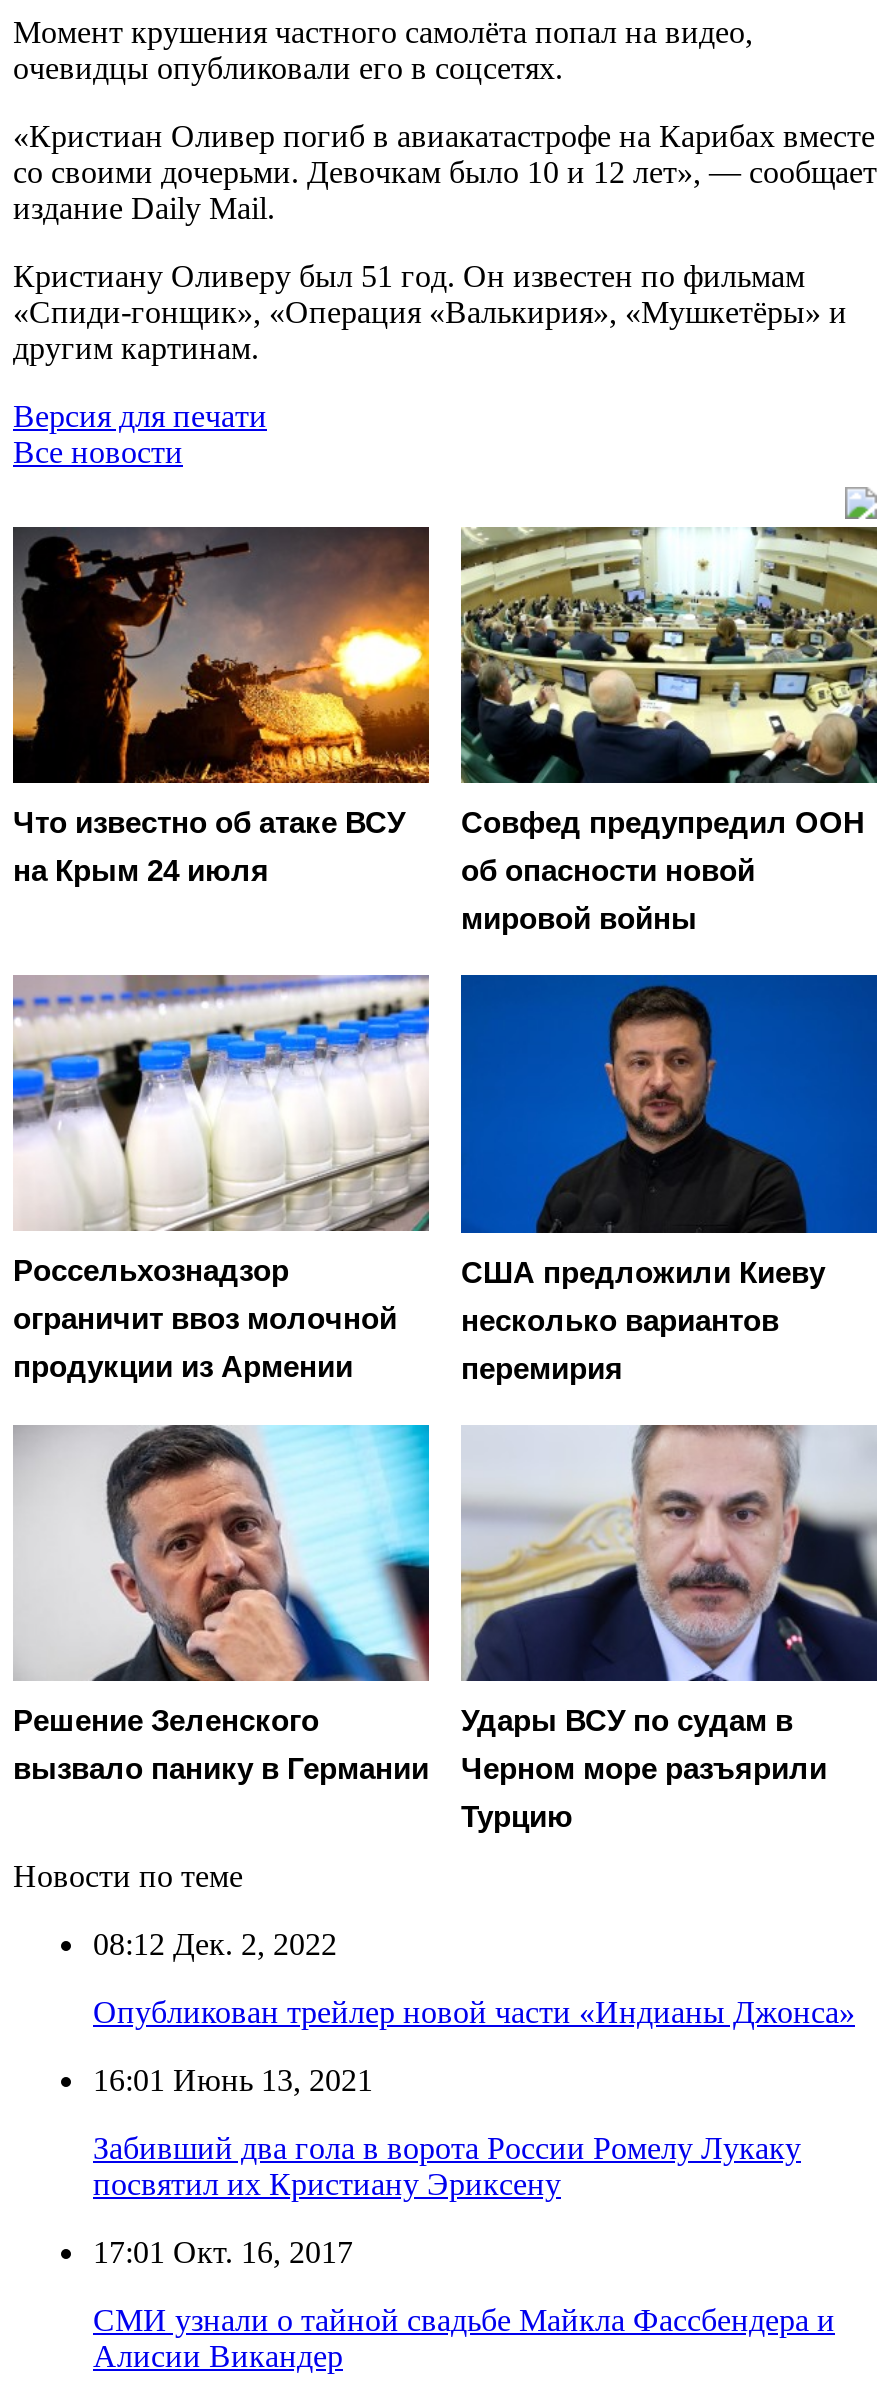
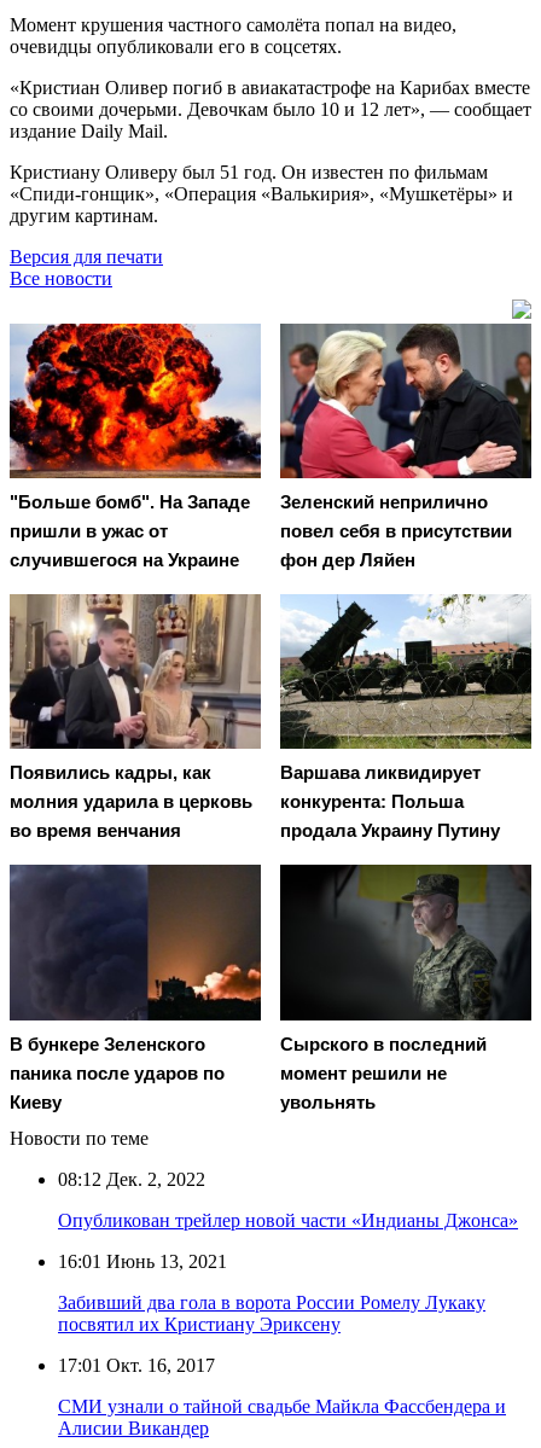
- [image]
- Что известно об атаке ВСУ
- на Крым 24 июля
+ [image]
+ "Больше бомб". На Западе
+ пришли в ужас от
+ случившегося на Украине

- [image]
- Совфед предупредил ООН
- об опасности новой
- мировой войны
+ [image]
+ Зеленский неприлично
+ повел cебя в присутствии
+ фон дер Ляйен

- [image]
- Россельхознадзор
- ограничит ввоз молочной
- продукции из Армении
+ [image]
+ Появились кадры, как
+ молния ударила в церковь
+ во время венчания

- [image]
- США предложили Киеву
- несколько вариантов
- перемирия
+ [image]
+ Варшава ликвидирует
+ конкурента: Польша
+ продала Украину Путину

- [image]
- Решение Зеленского
- вызвало панику в Германии
+ [image]
+ В бункере Зеленского
+ паника после ударов по
+ Киеву

- [image]
- Удары ВСУ по судам в
- Черном море разъярили
- Турцию
+ [image]
+ Сырского в последний
+ момент решили не
+ увольнять
